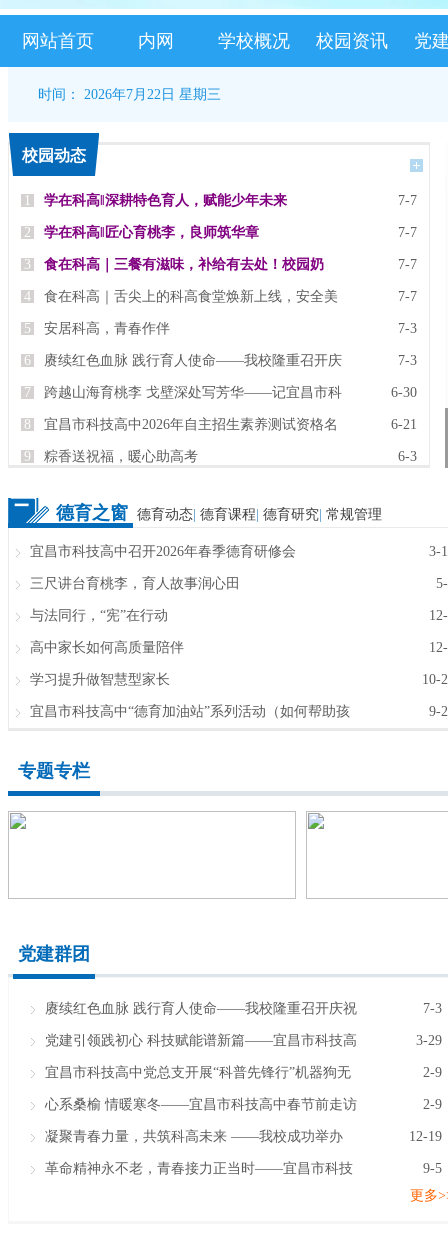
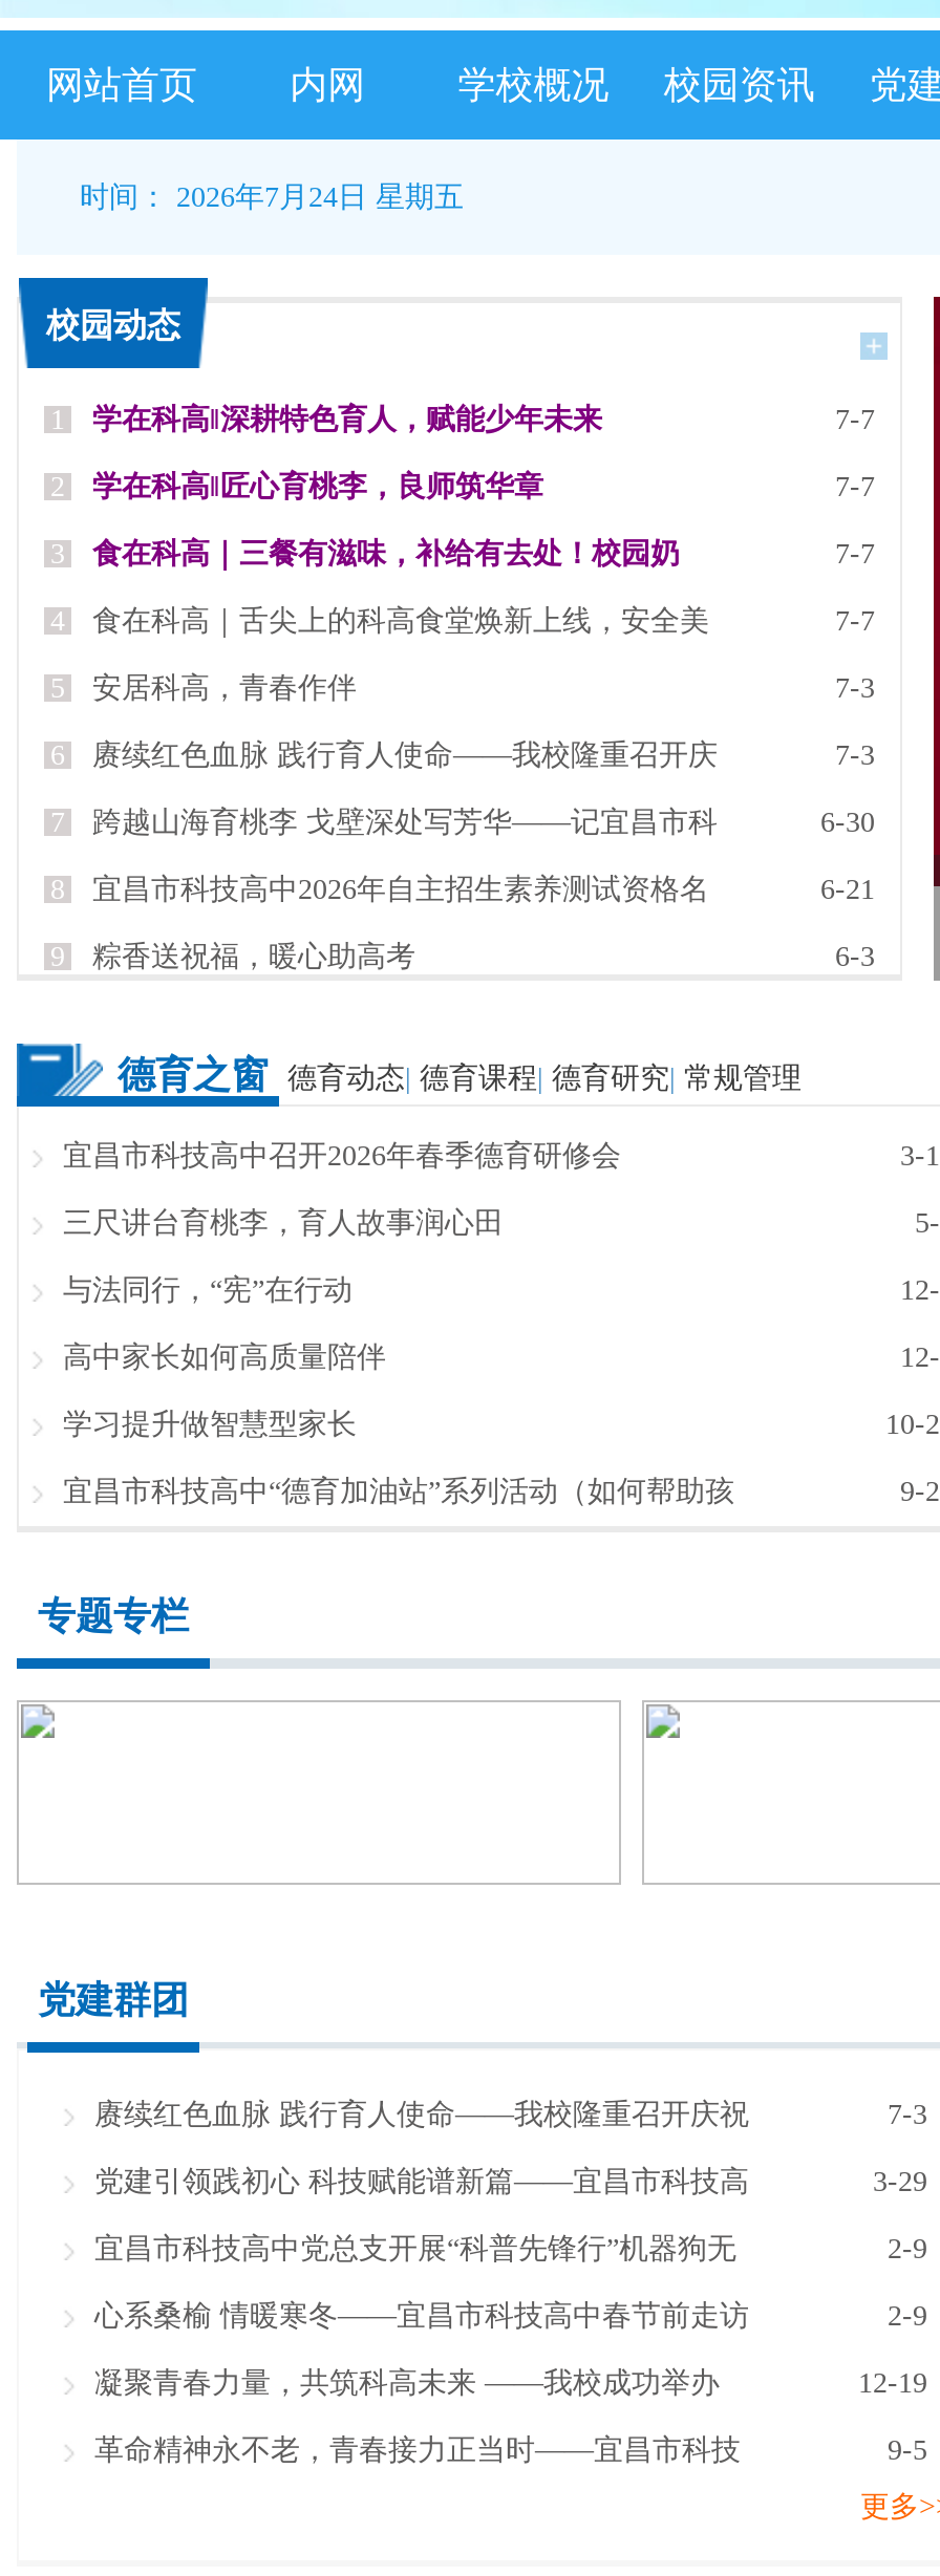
- 时间： 2026年7月22日 星期三
+ 时间： 2026年7月24日 星期五
